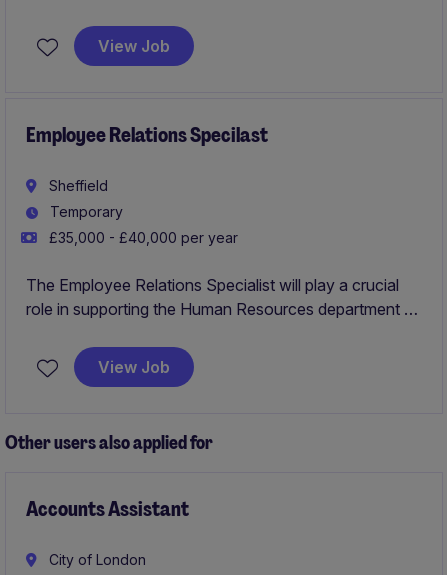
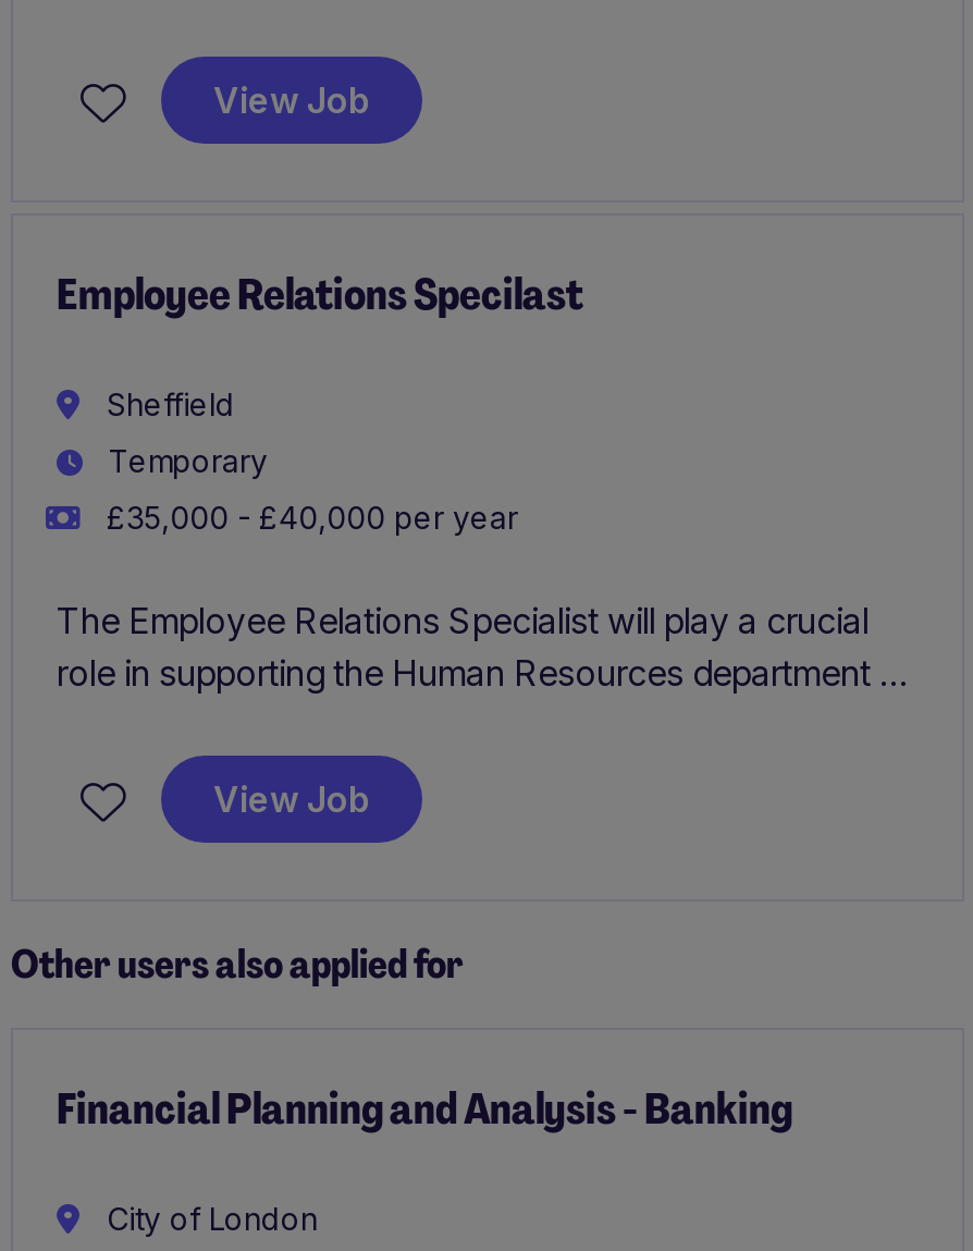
- Accounts Assistant
+ Financial Planning and Analysis - Banking
